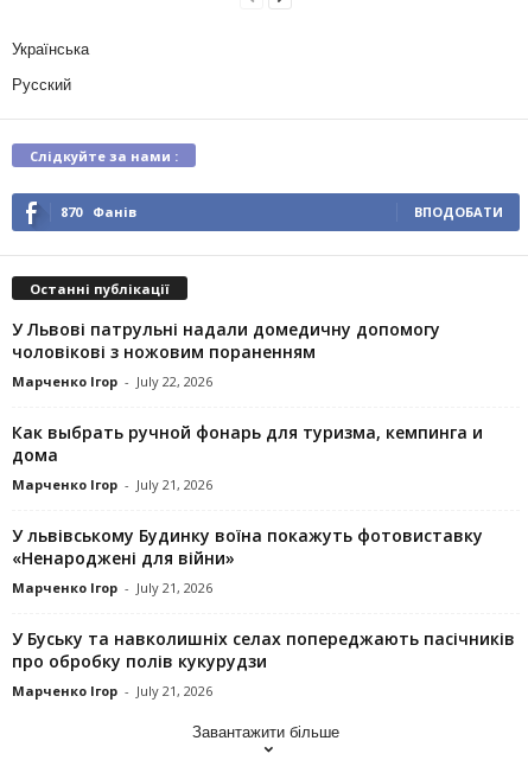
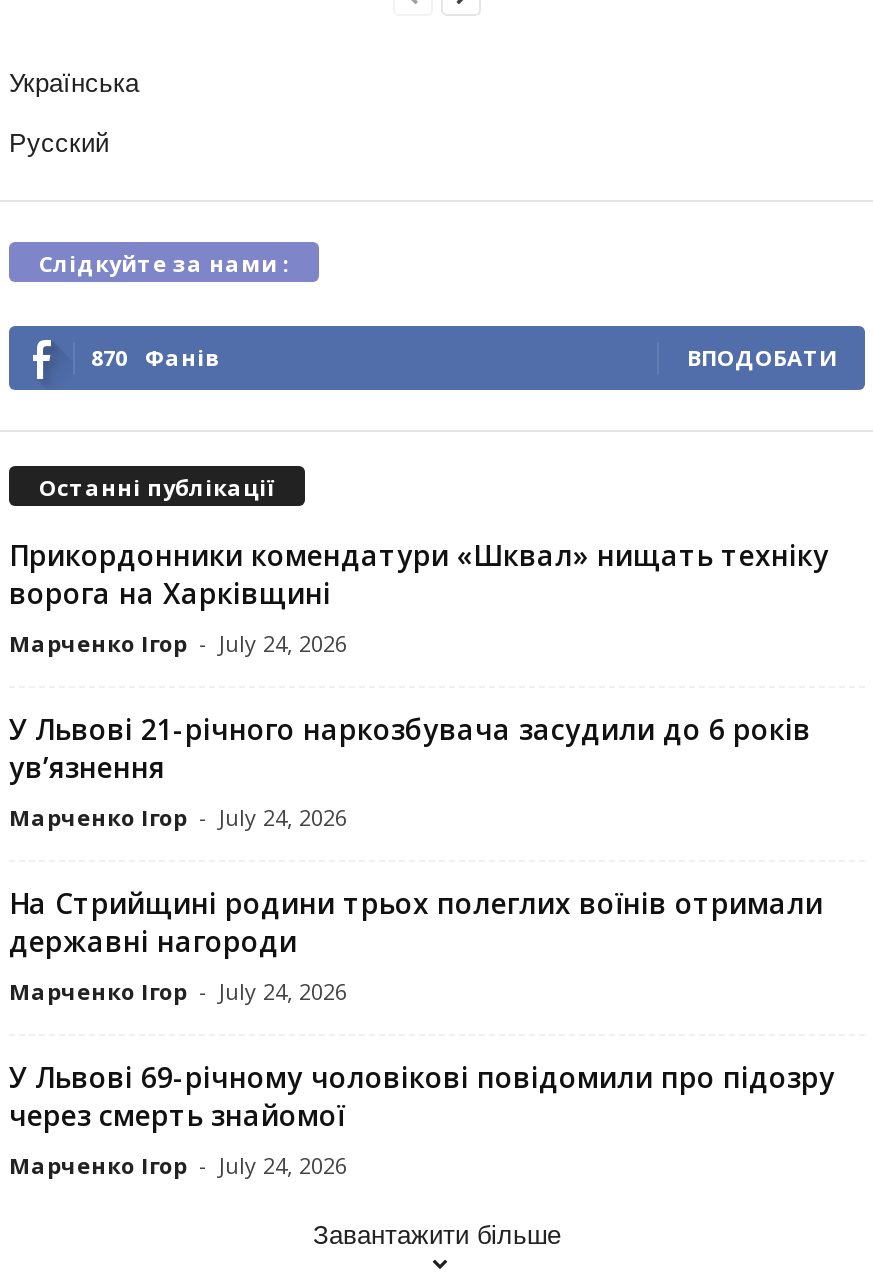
- У Львові патрульні надали домедичну допомогу
- чоловікові з ножовим пораненням
- Марченко Ігор - July 22, 2026
+ Прикордонники комендатури «Шквал» нищать техніку
+ ворога на Харківщині
+ Марченко Ігор - July 24, 2026

- Как выбрать ручной фонарь для туризма, кемпинга и
- дома
- Марченко Ігор - July 21, 2026
+ У Львові 21-річного наркозбувача засудили до 6 років
+ ув’язнення
+ Марченко Ігор - July 24, 2026

- У львівському Будинку воїна покажуть фотовиставку
- «Ненароджені для війни»
- Марченко Ігор - July 21, 2026
+ На Стрийщині родини трьох полеглих воїнів отримали
+ державні нагороди
+ Марченко Ігор - July 24, 2026

- У Буську та навколишніх селах попереджають пасічників
- про обробку полів кукурудзи
- Марченко Ігор - July 21, 2026
+ У Львові 69-річному чоловікові повідомили про підозру
+ через смерть знайомої
+ Марченко Ігор - July 24, 2026
